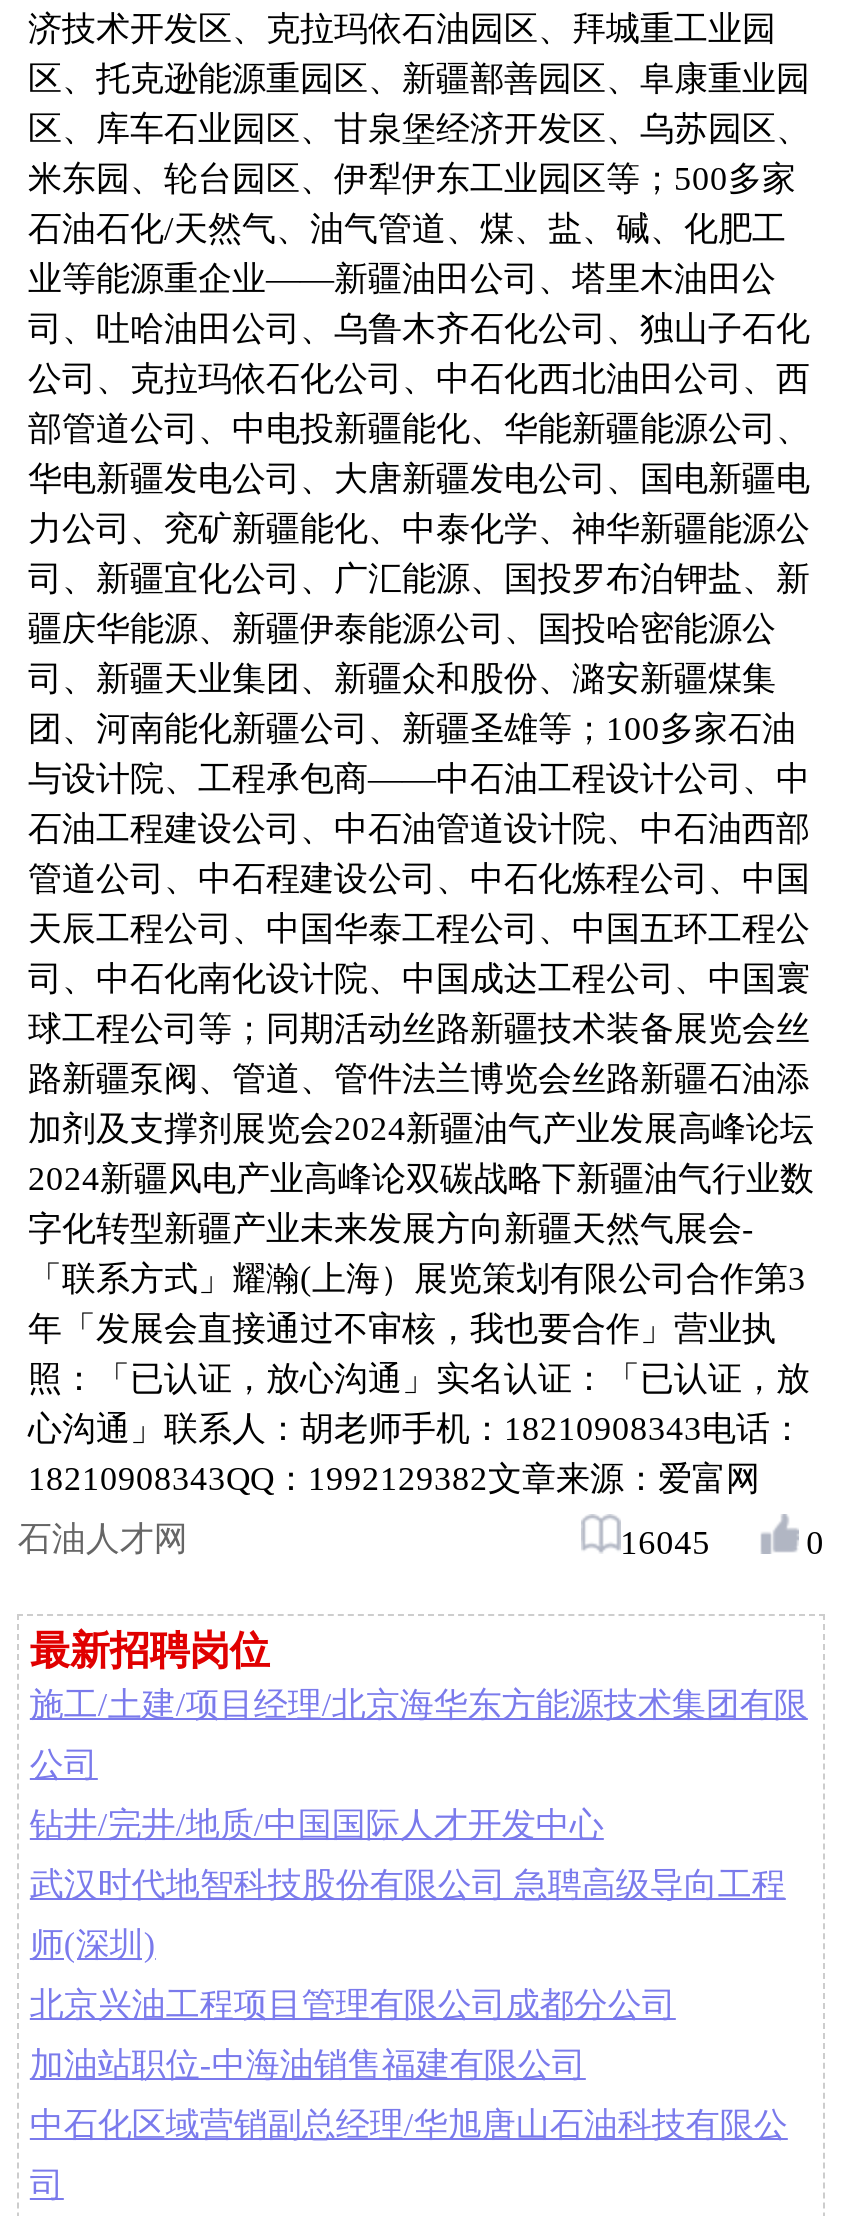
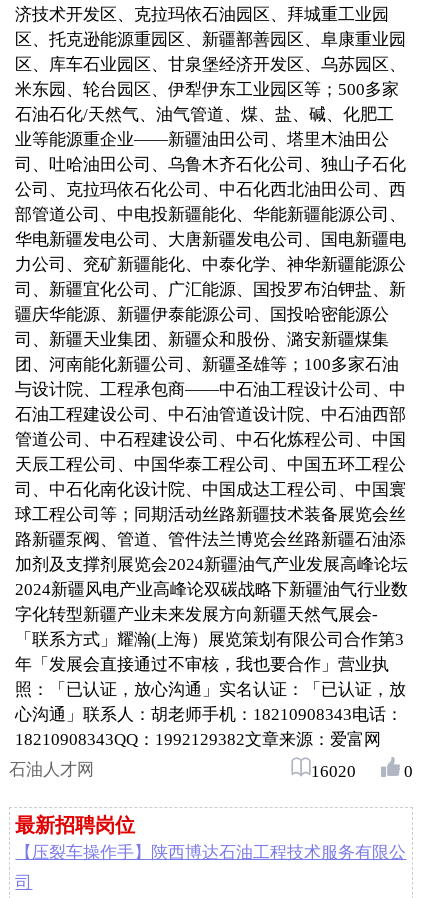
- 16045
+ 16020

- 施工/土建/项目经理/北京海华东方能源技术集团有限
- 公司
- 钻井/完井/地质/中国国际人才开发中心
- 武汉时代地智科技股份有限公司 急聘高级导向工程
- 师(深圳)
- 北京兴油工程项目管理有限公司成都分公司
- 加油站职位-中海油销售福建有限公司
- 中石化区域营销副总经理/华旭唐山石油科技有限公
+ 【压裂车操作手】陕西博达石油工程技术服务有限公
